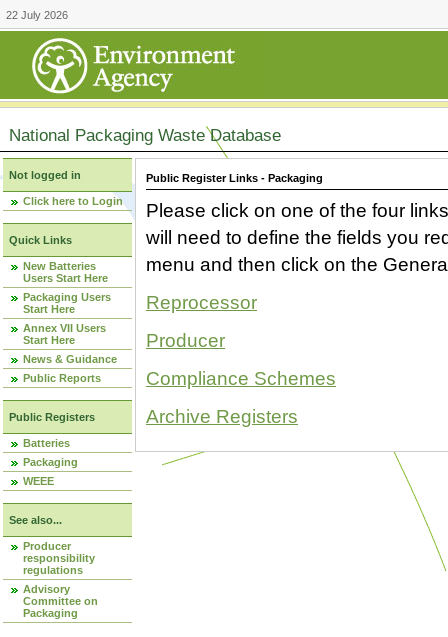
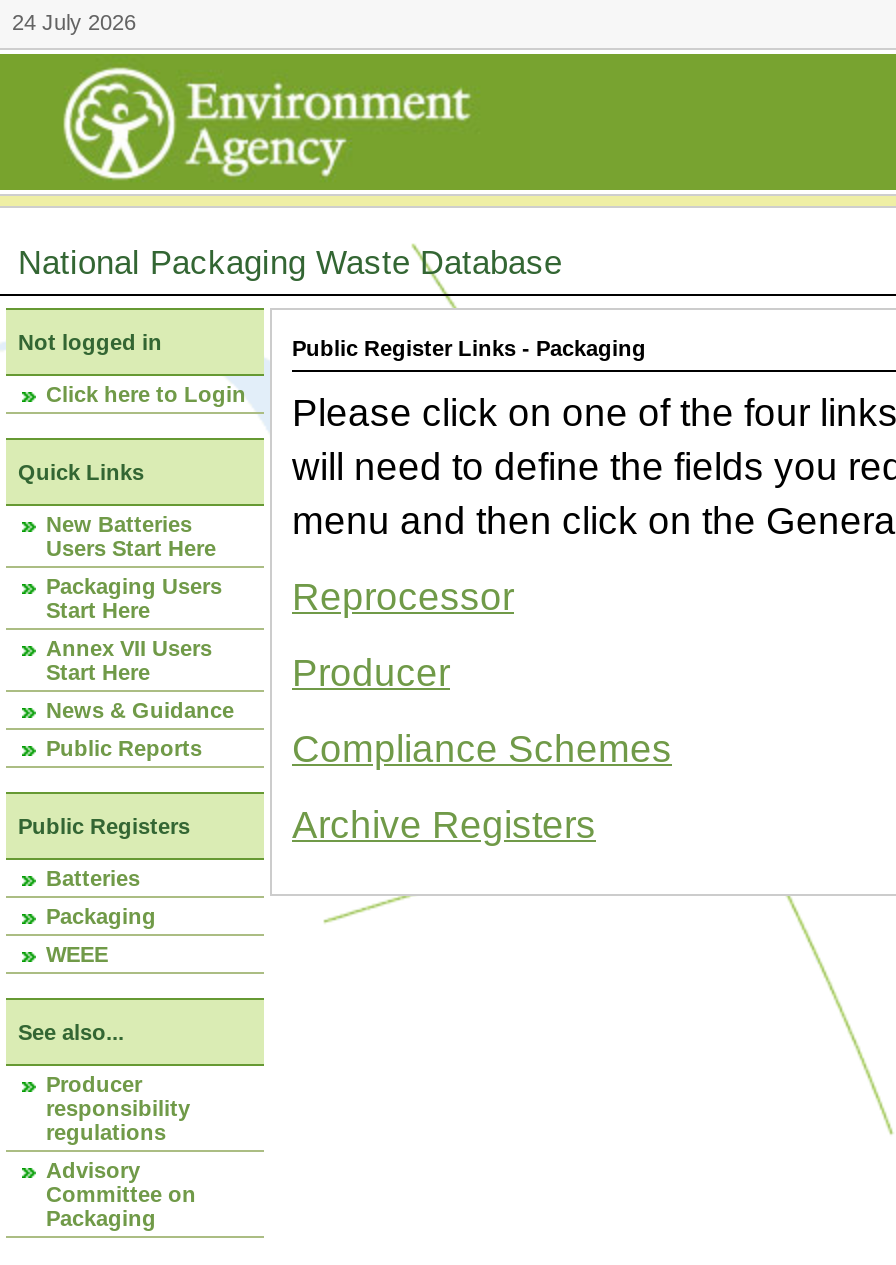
- 22 July 2026
+ 24 July 2026
